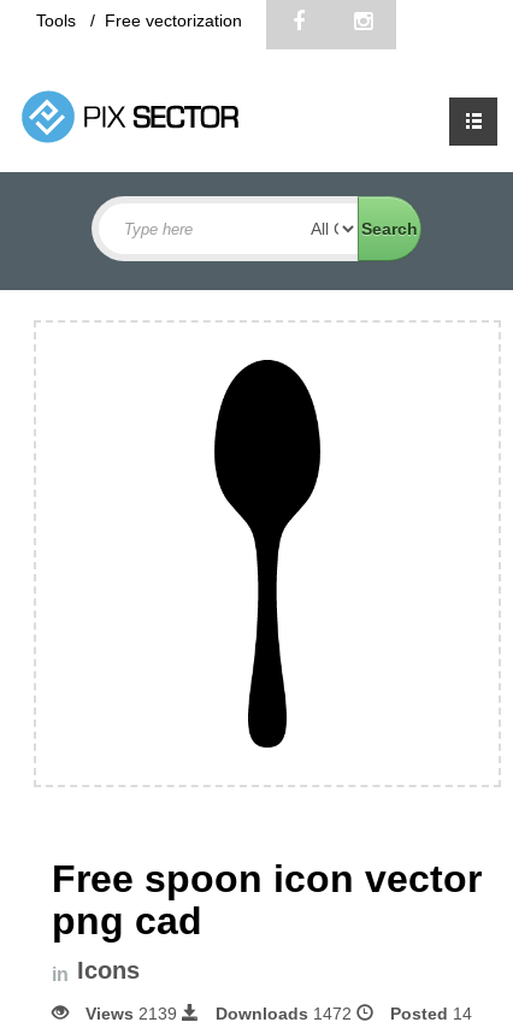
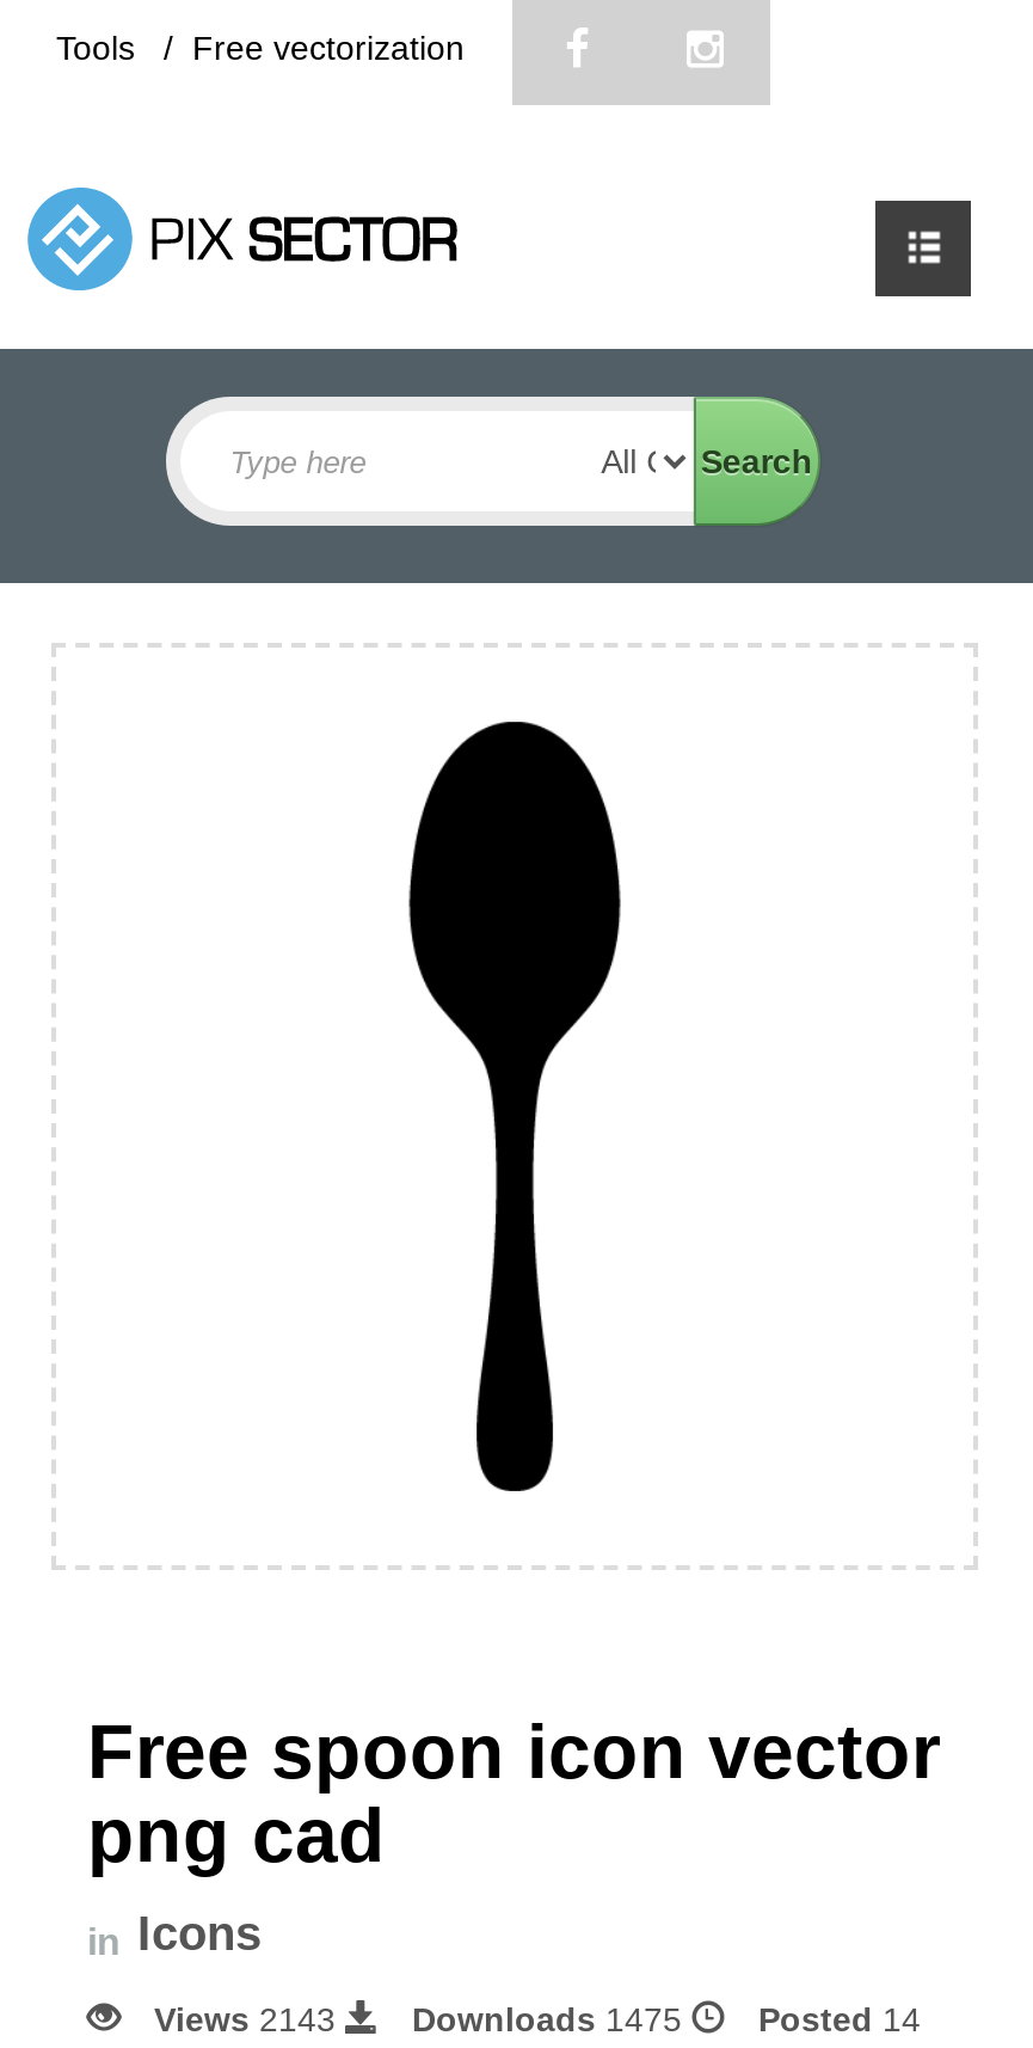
- Views 2139
+ Views 2143

- Downloads 1472
+ Downloads 1475
